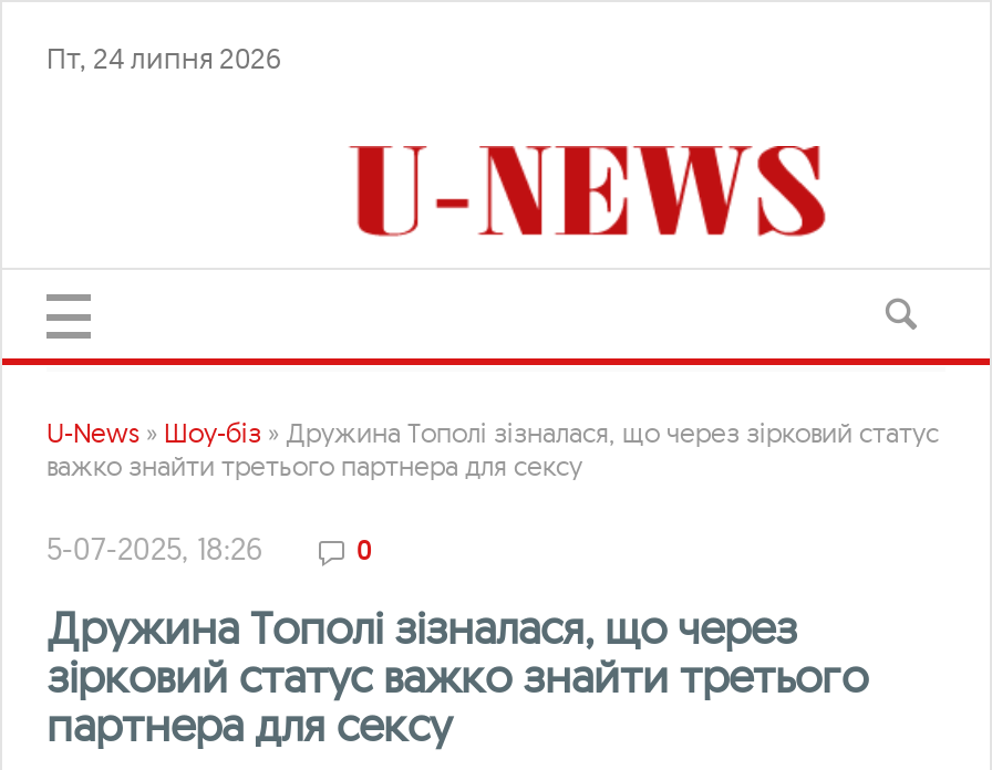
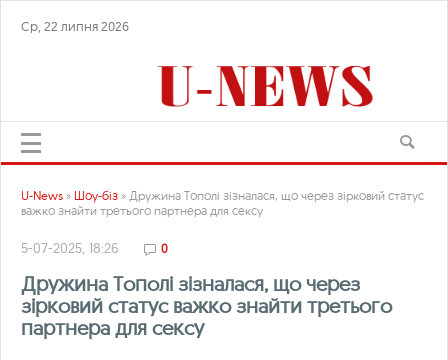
- Пт, 24 липня 2026
+ Ср, 22 липня 2026
